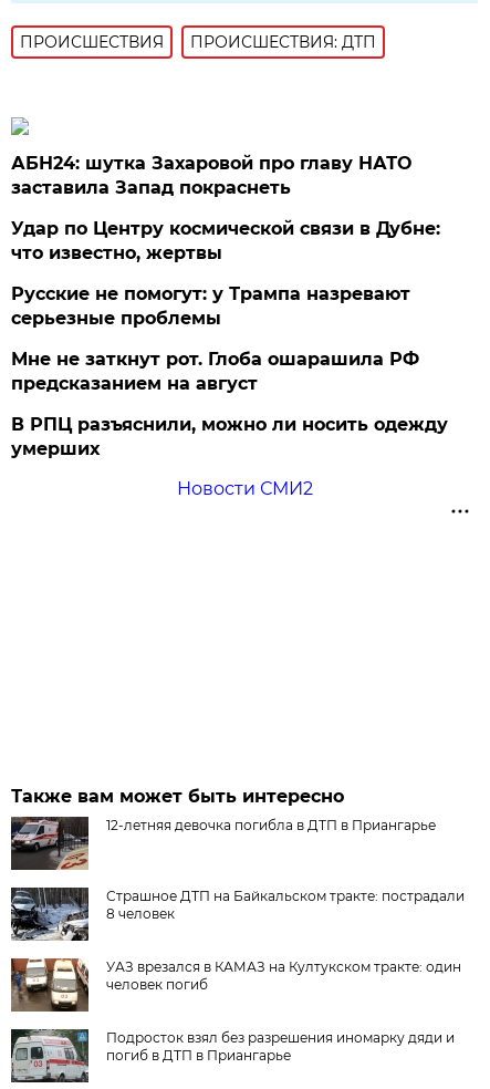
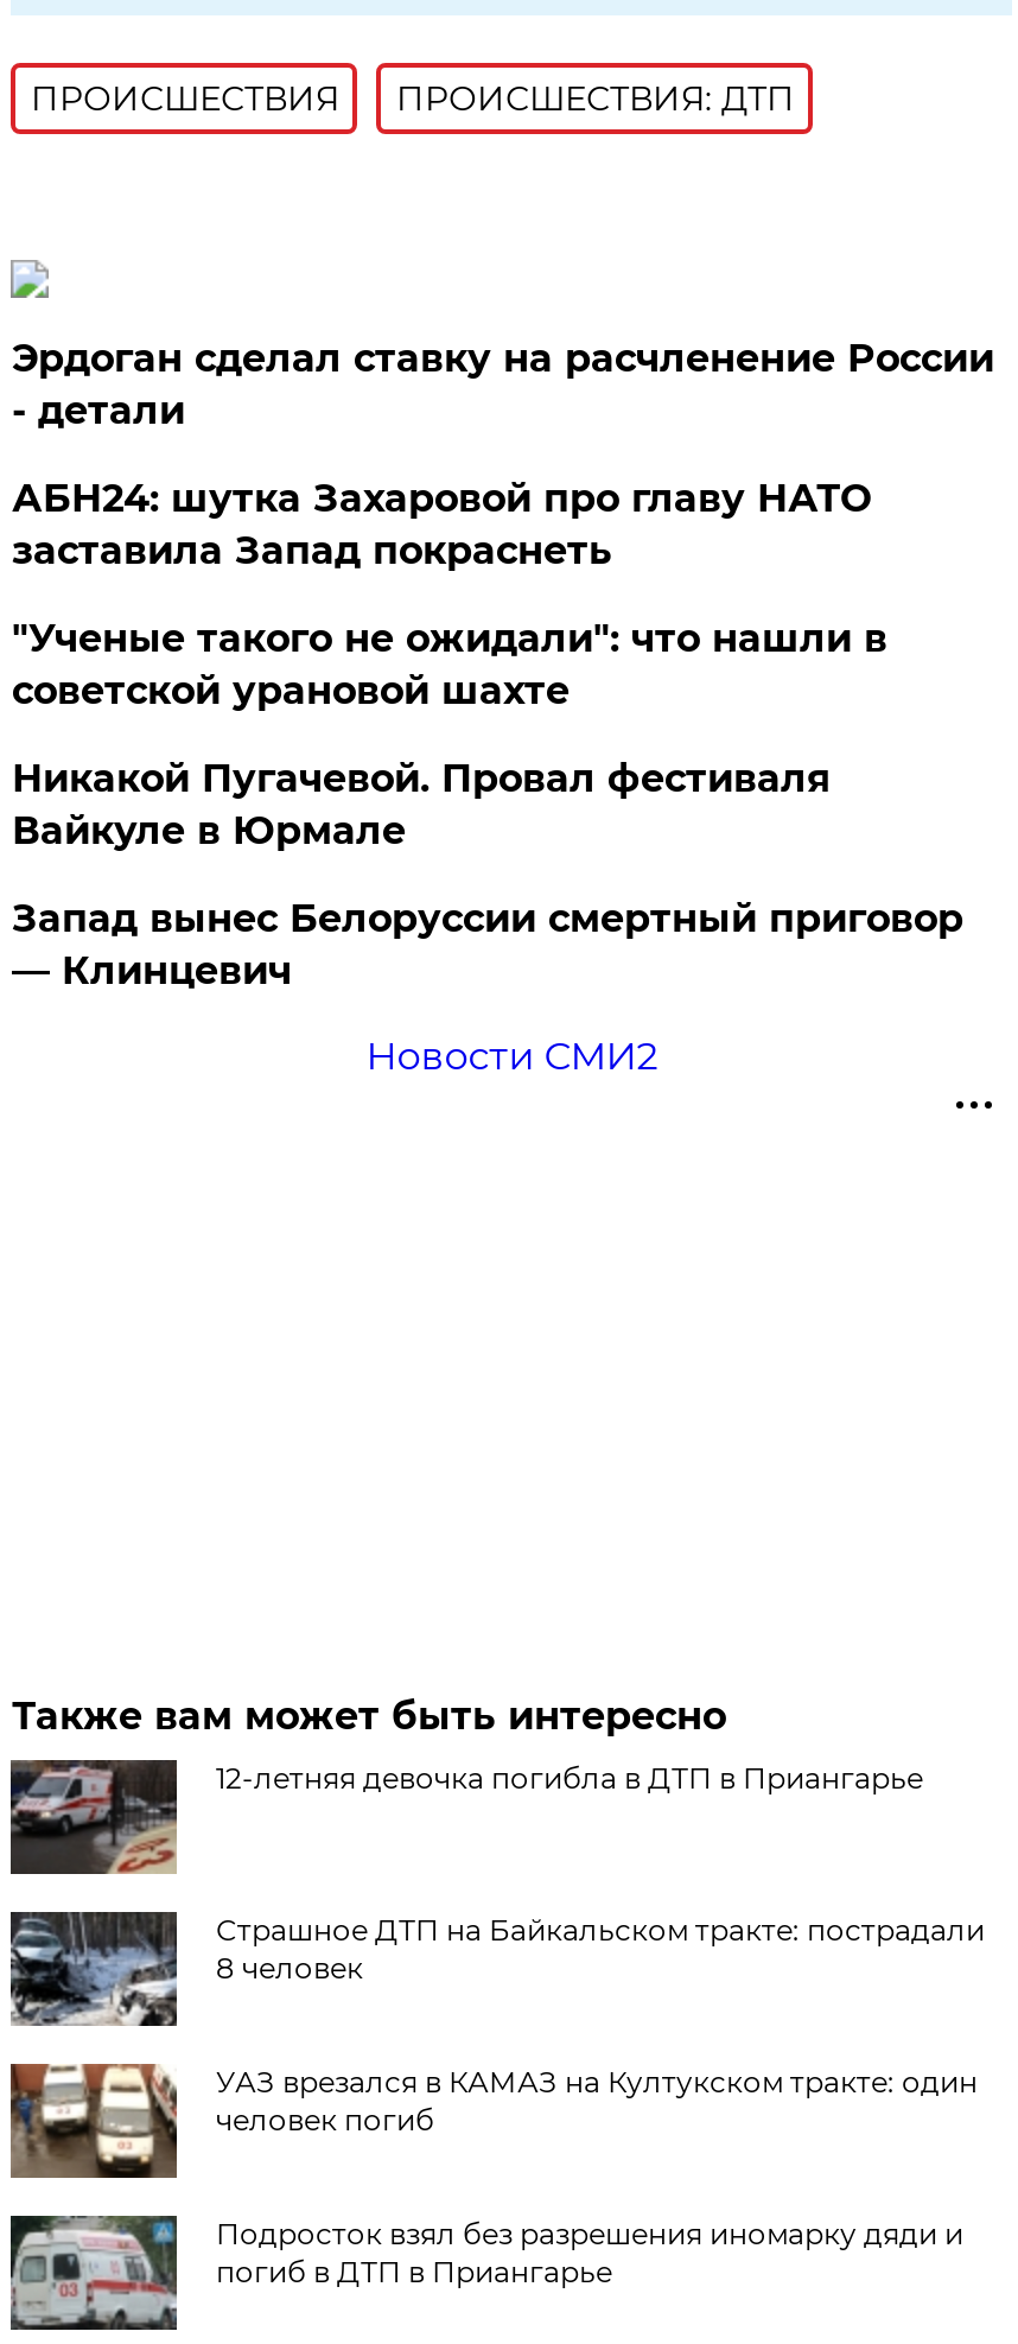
+ Эрдоган сделал ставку на расчленение России
+ - детали

moved down: АБН24: шутка Захаровой про главу НАТО | заставила Запад покраснеть

- Удар по Центру космической связи в Дубне:
- что известно, жертвы
- Русские не помогут: у Трампа назревают
- серьезные проблемы
- Мне не заткнут рот. Глоба ошарашила РФ
- предсказанием на август
- В РПЦ разъяснили, можно ли носить одежду
- умерших
+ "Ученые такого не ожидали": что нашли в
+ советской урановой шахте
+ Никакой Пугачевой. Провал фестиваля
+ Вайкуле в Юрмале
+ Запад вынес Белоруссии смертный приговор
+ — Клинцевич
